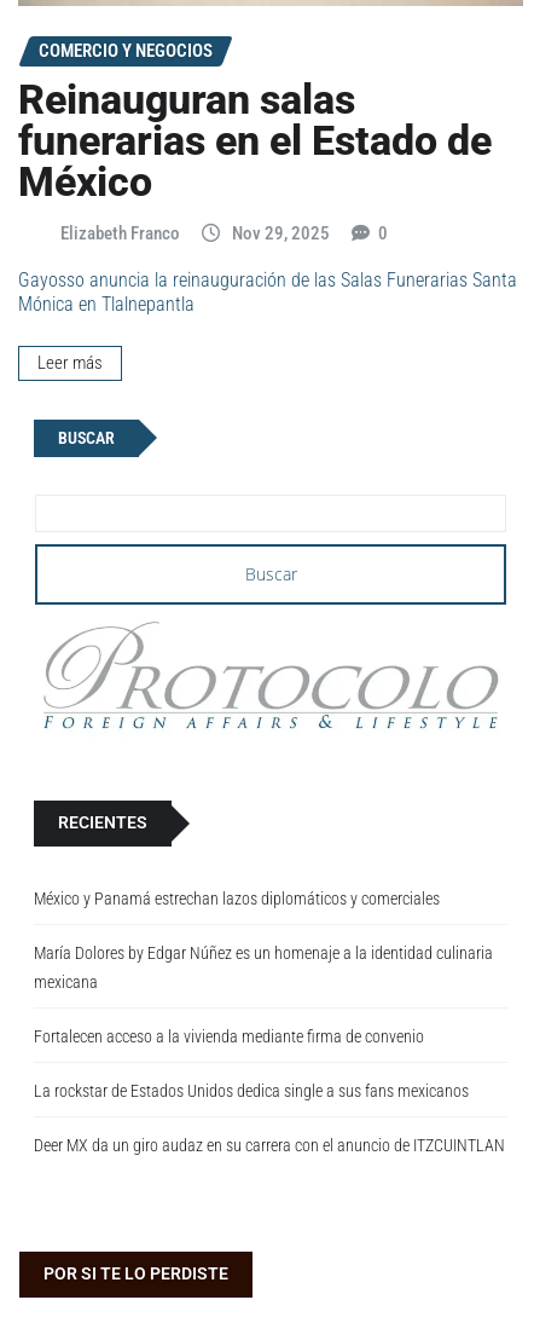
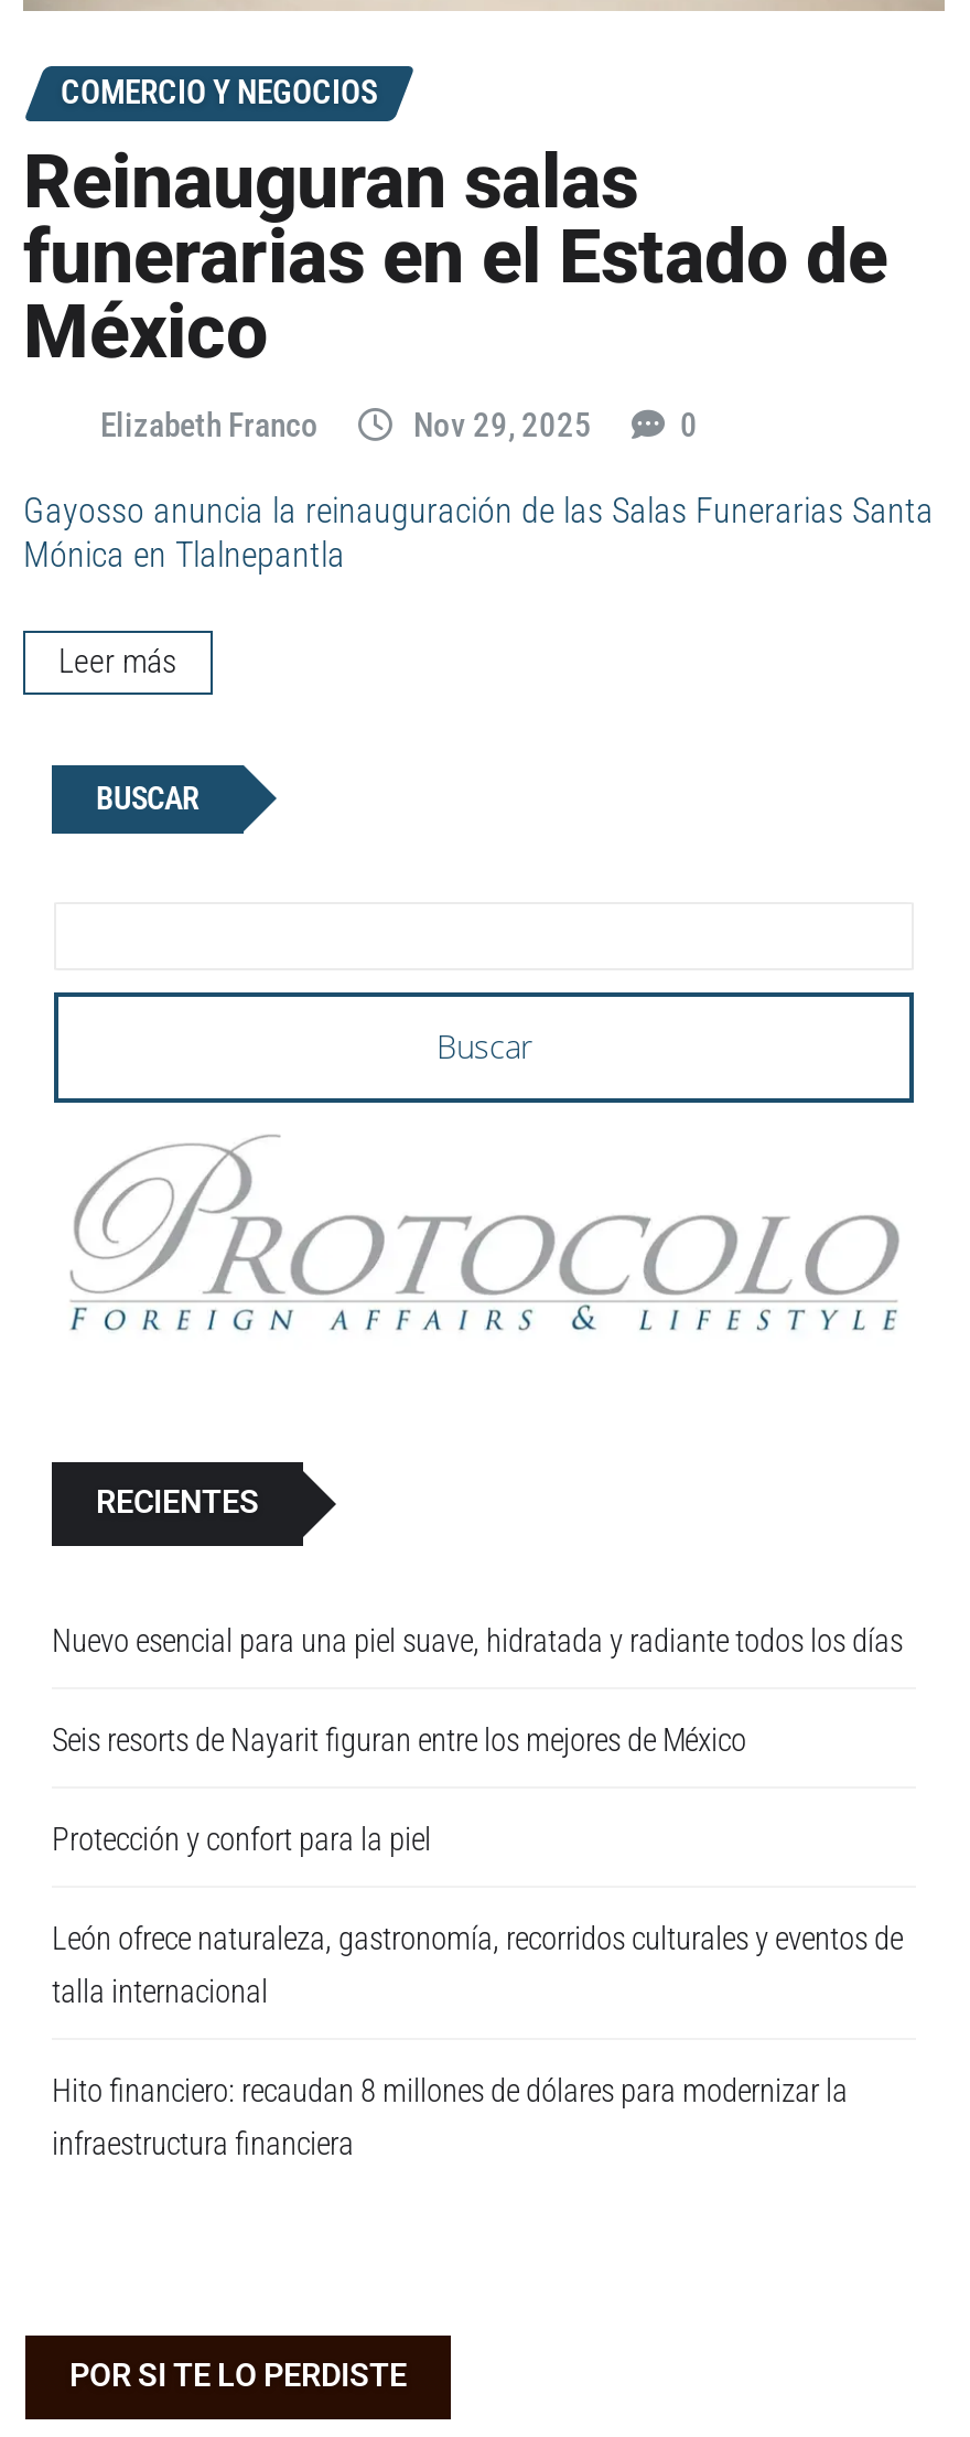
- México y Panamá estrechan lazos diplomáticos y comerciales
+ Nuevo esencial para una piel suave, hidratada y radiante todos los días

- María Dolores by Edgar Núñez es un homenaje a la identidad culinaria
- mexicana
+ Seis resorts de Nayarit figuran entre los mejores de México

- Fortalecen acceso a la vivienda mediante firma de convenio
+ Protección y confort para la piel

- La rockstar de Estados Unidos dedica single a sus fans mexicanos
+ León ofrece naturaleza, gastronomía, recorridos culturales y eventos de
+ talla internacional

- Deer MX da un giro audaz en su carrera con el anuncio de ITZCUINTLAN
+ Hito financiero: recaudan 8 millones de dólares para modernizar la
+ infraestructura financiera
